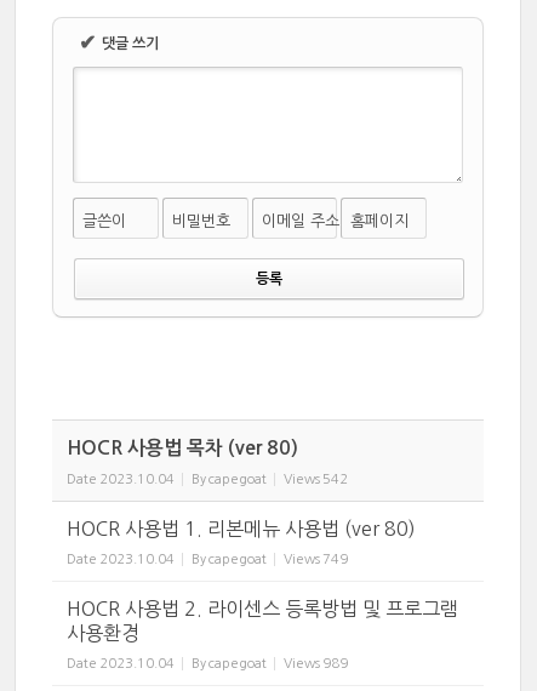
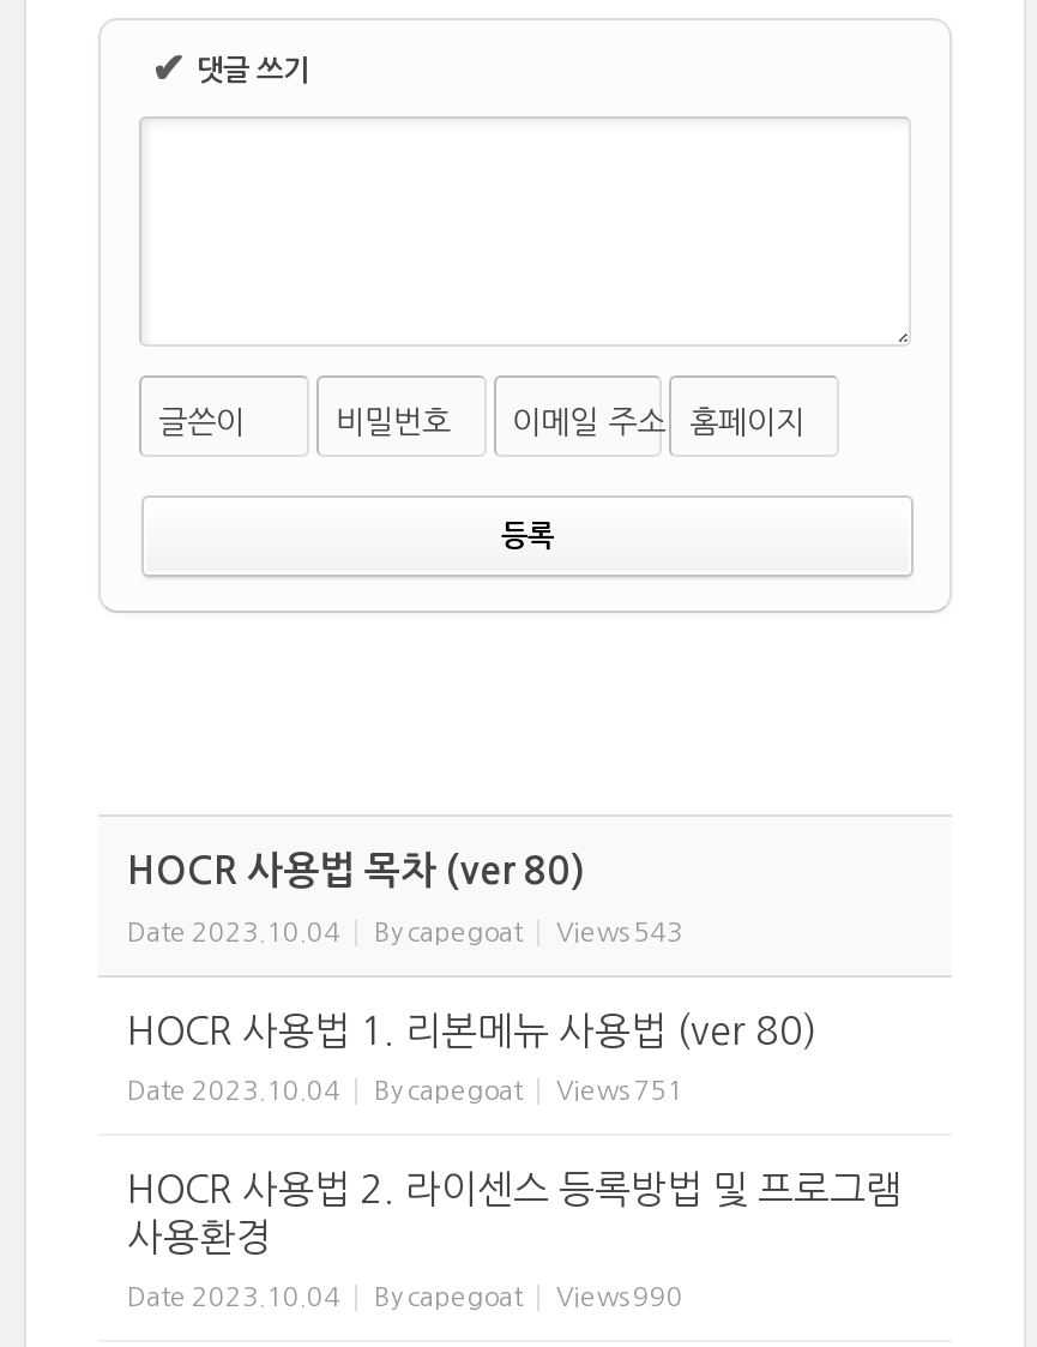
- Date 2023.10.04 By capegoat Views 542
+ Date 2023.10.04 By capegoat Views 543

- Date 2023.10.04 By capegoat Views 749
+ Date 2023.10.04 By capegoat Views 751

- Date 2023.10.04 By capegoat Views 989
+ Date 2023.10.04 By capegoat Views 990
